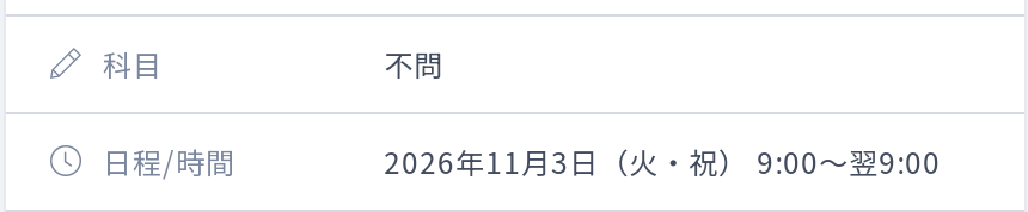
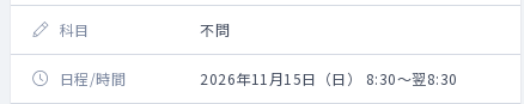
- 2026年11月3日（火・祝） 9:00～翌9:00
+ 2026年11月15日（日） 8:30～翌8:30
